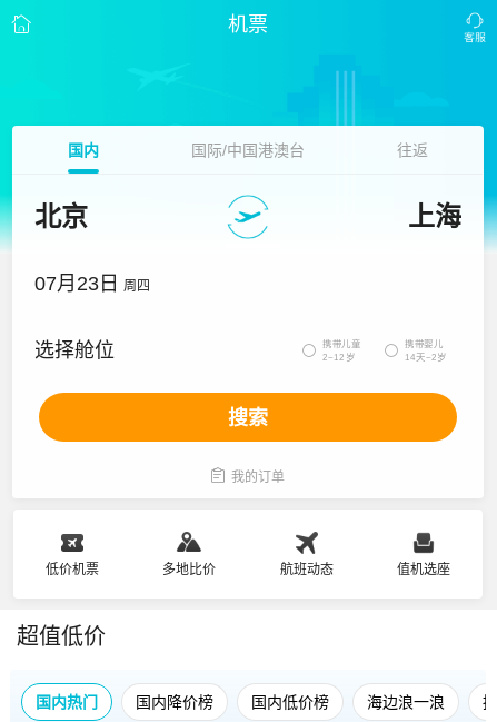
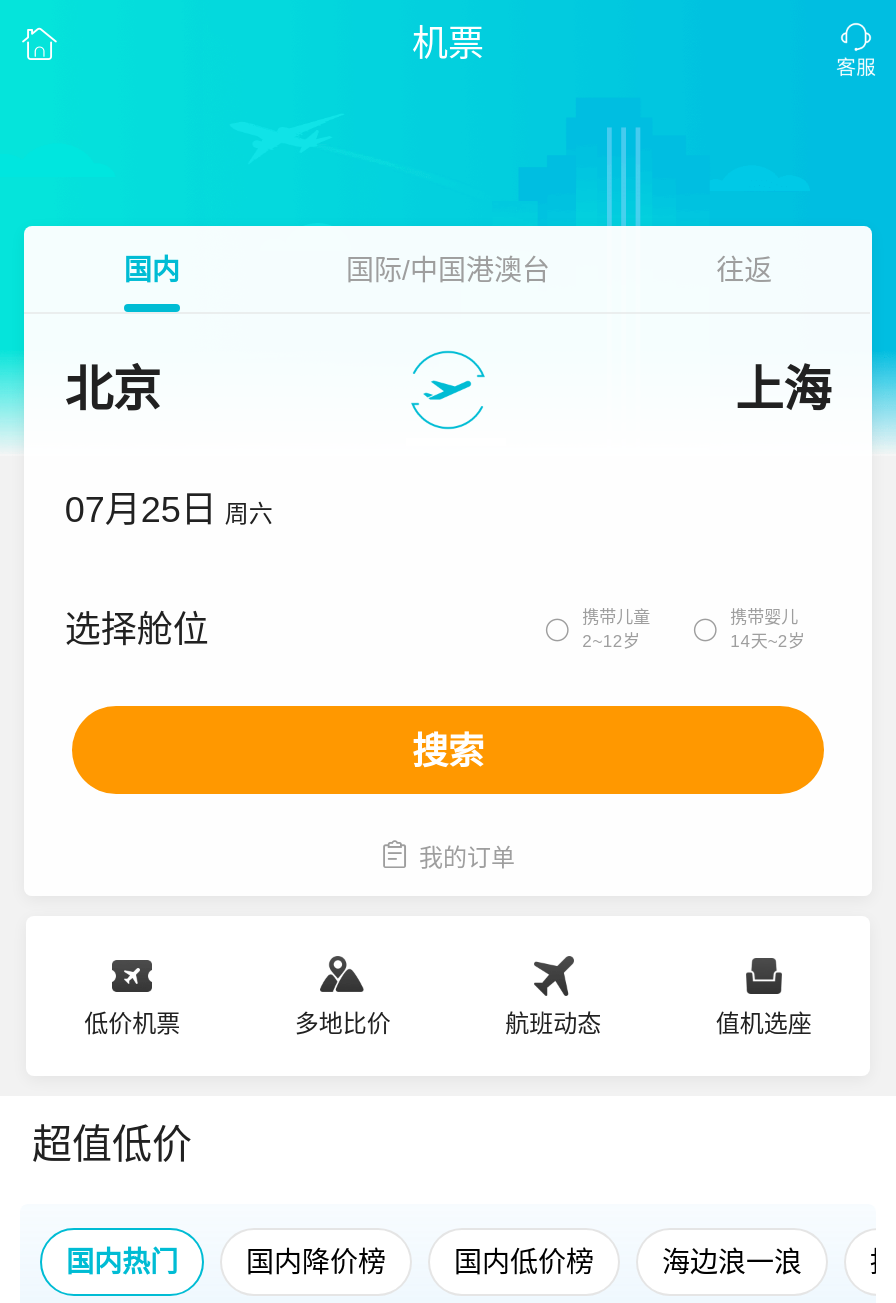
- 07月23日 周四
+ 07月25日 周六
